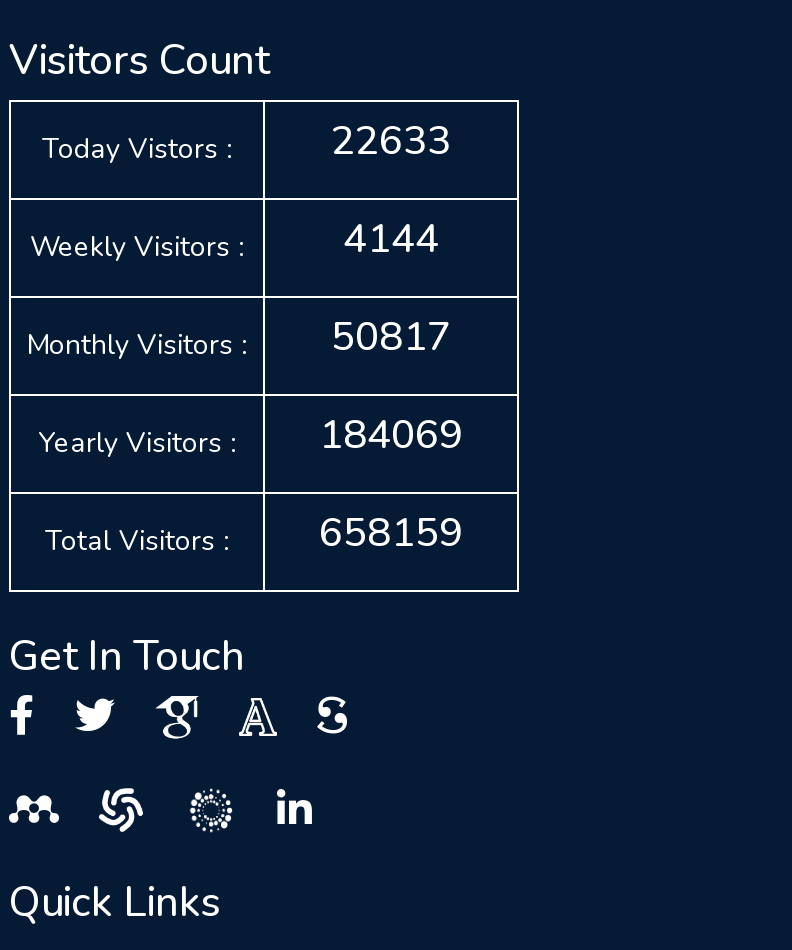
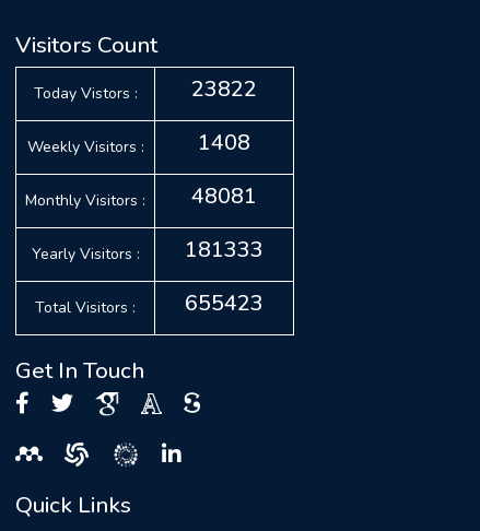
- 22633
+ 23822

- 4144
+ 1408

- 50817
+ 48081

- 184069
+ 181333

- 658159
+ 655423
